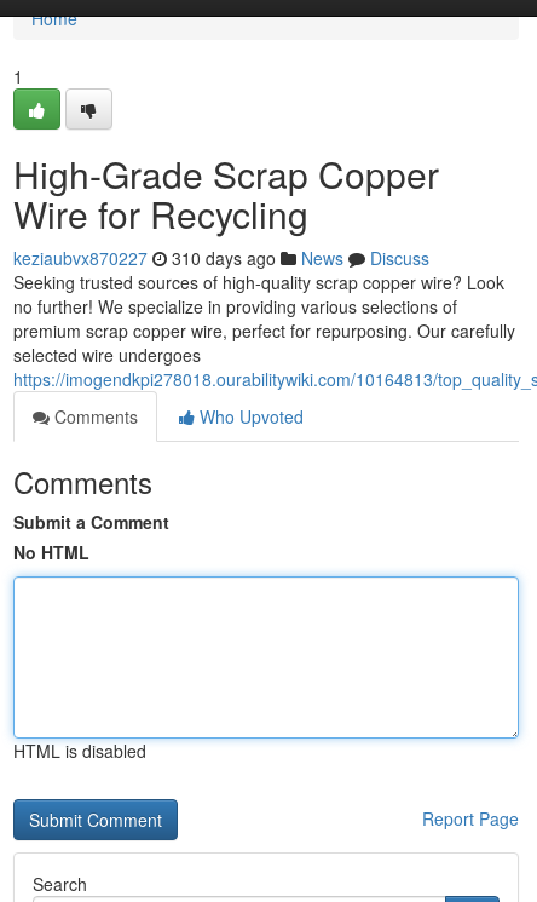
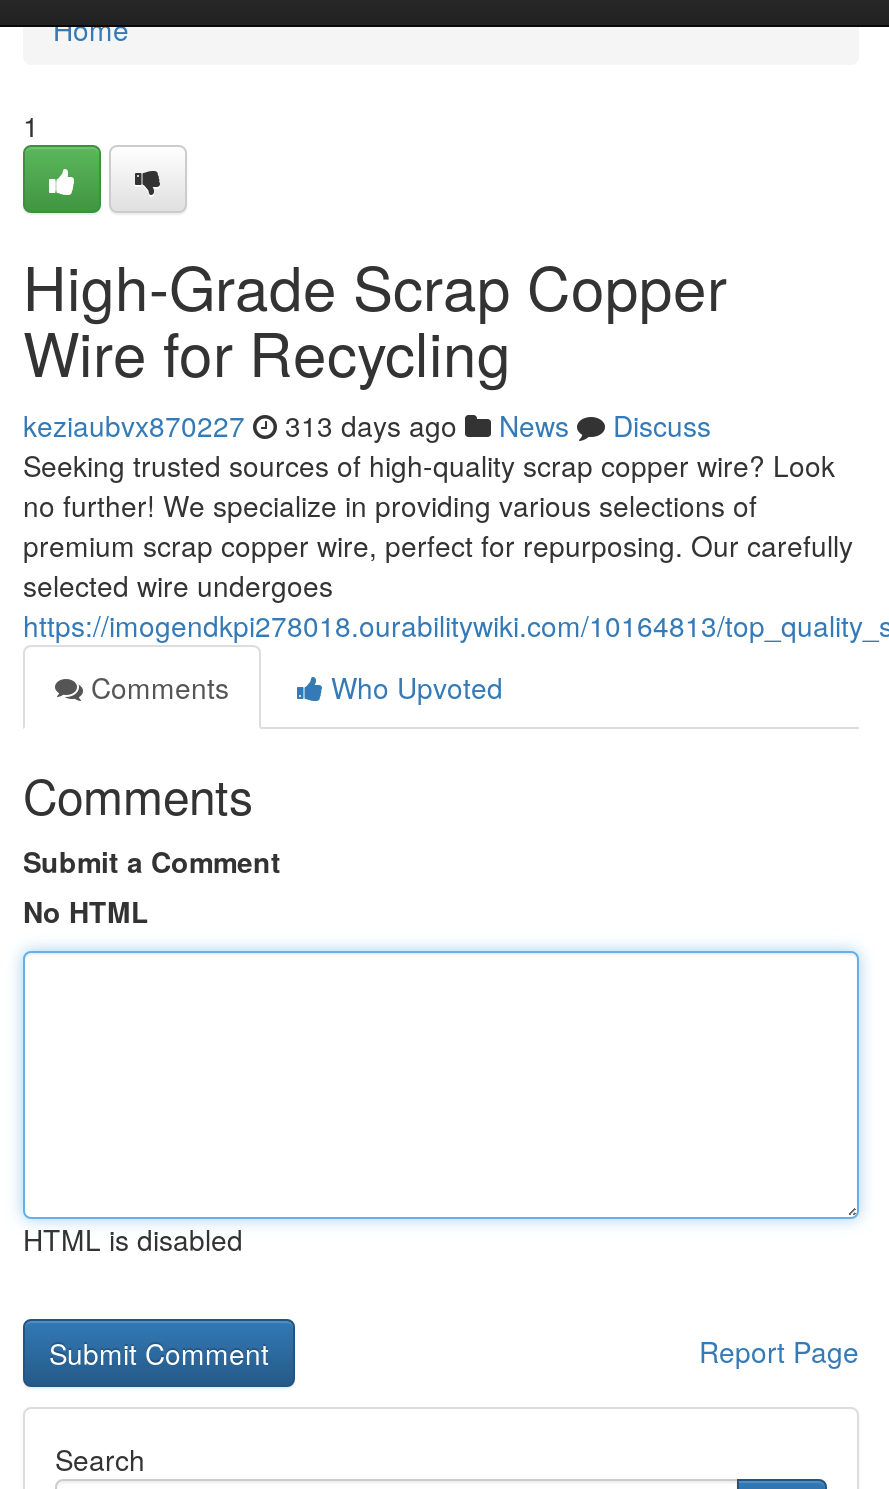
- keziaubvx870227 310 days ago News Discuss
+ keziaubvx870227 313 days ago News Discuss
